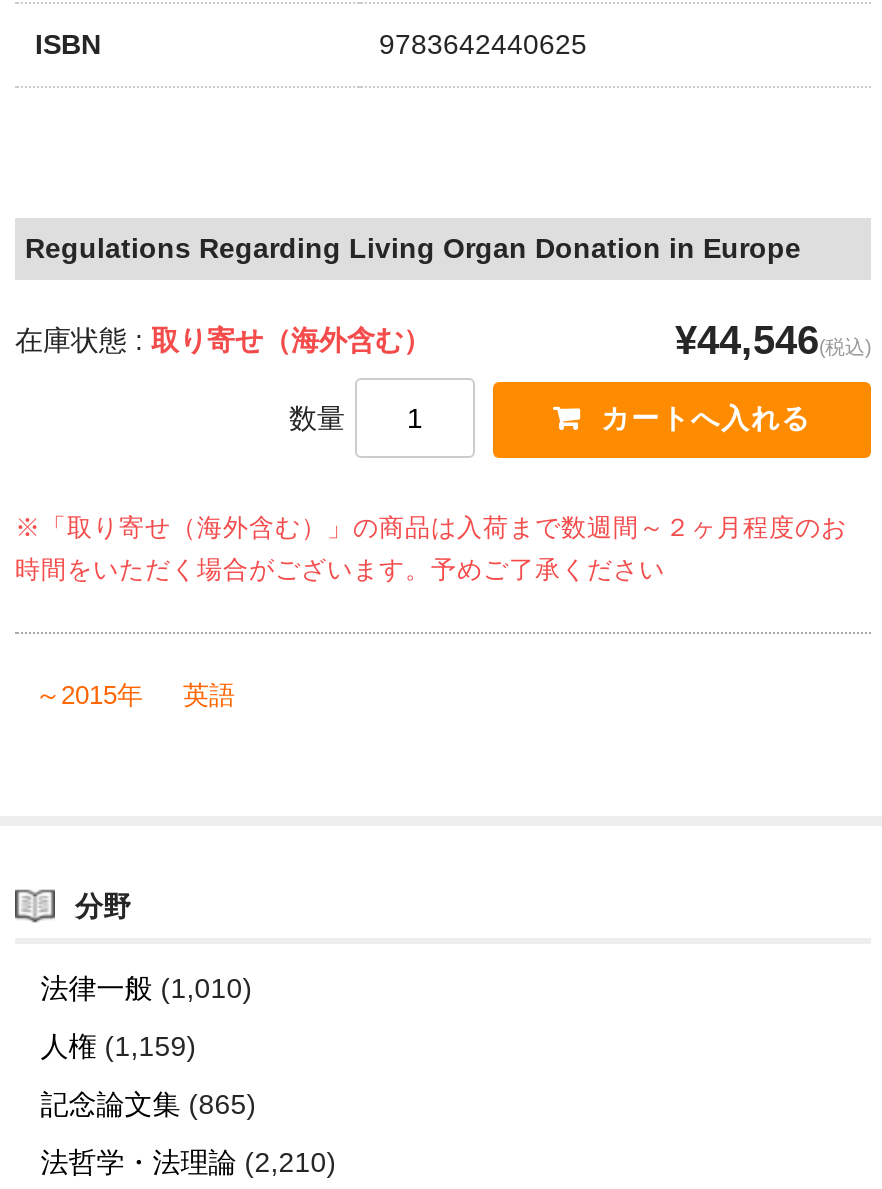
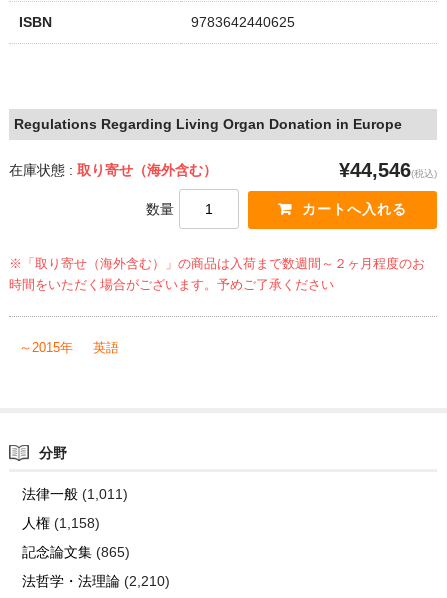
- 法律一般(1,010)
+ 法律一般(1,011)

- 人権(1,159)
+ 人権(1,158)
